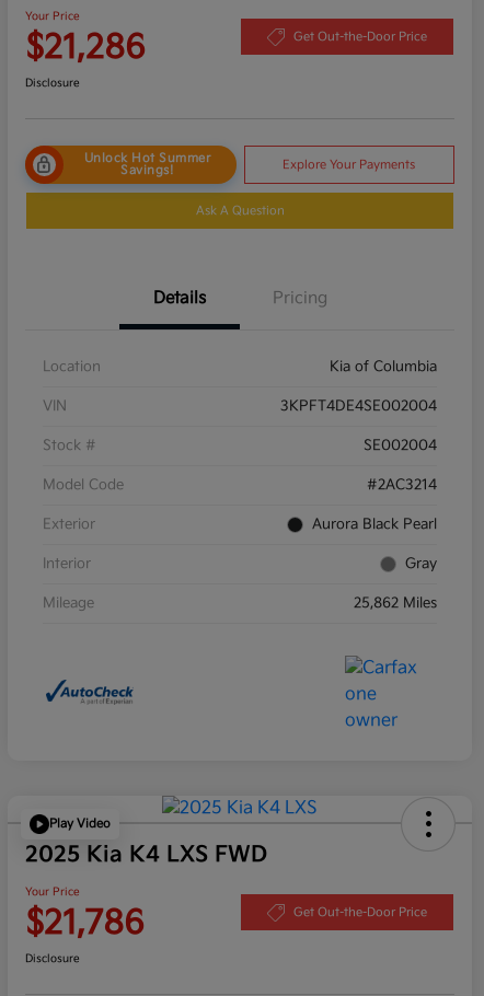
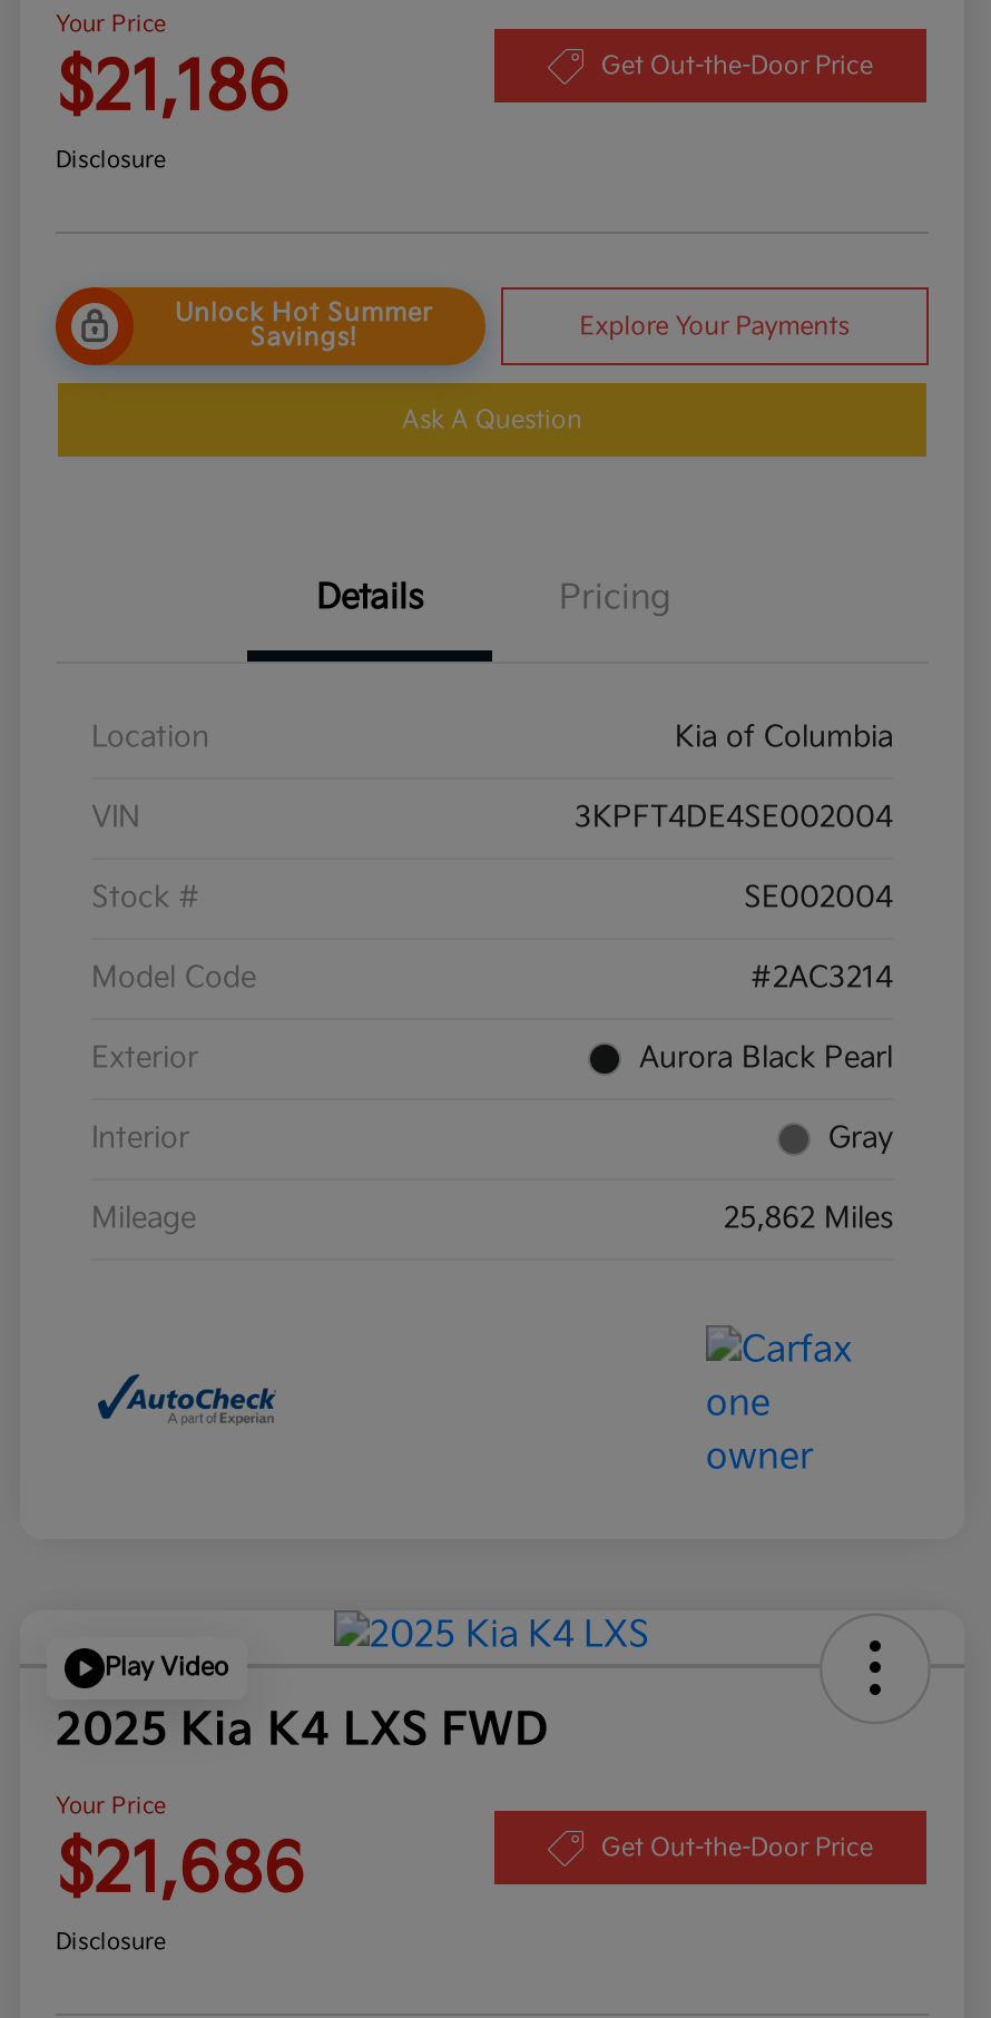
- $21,286
+ $21,186

- $21,786
+ $21,686
